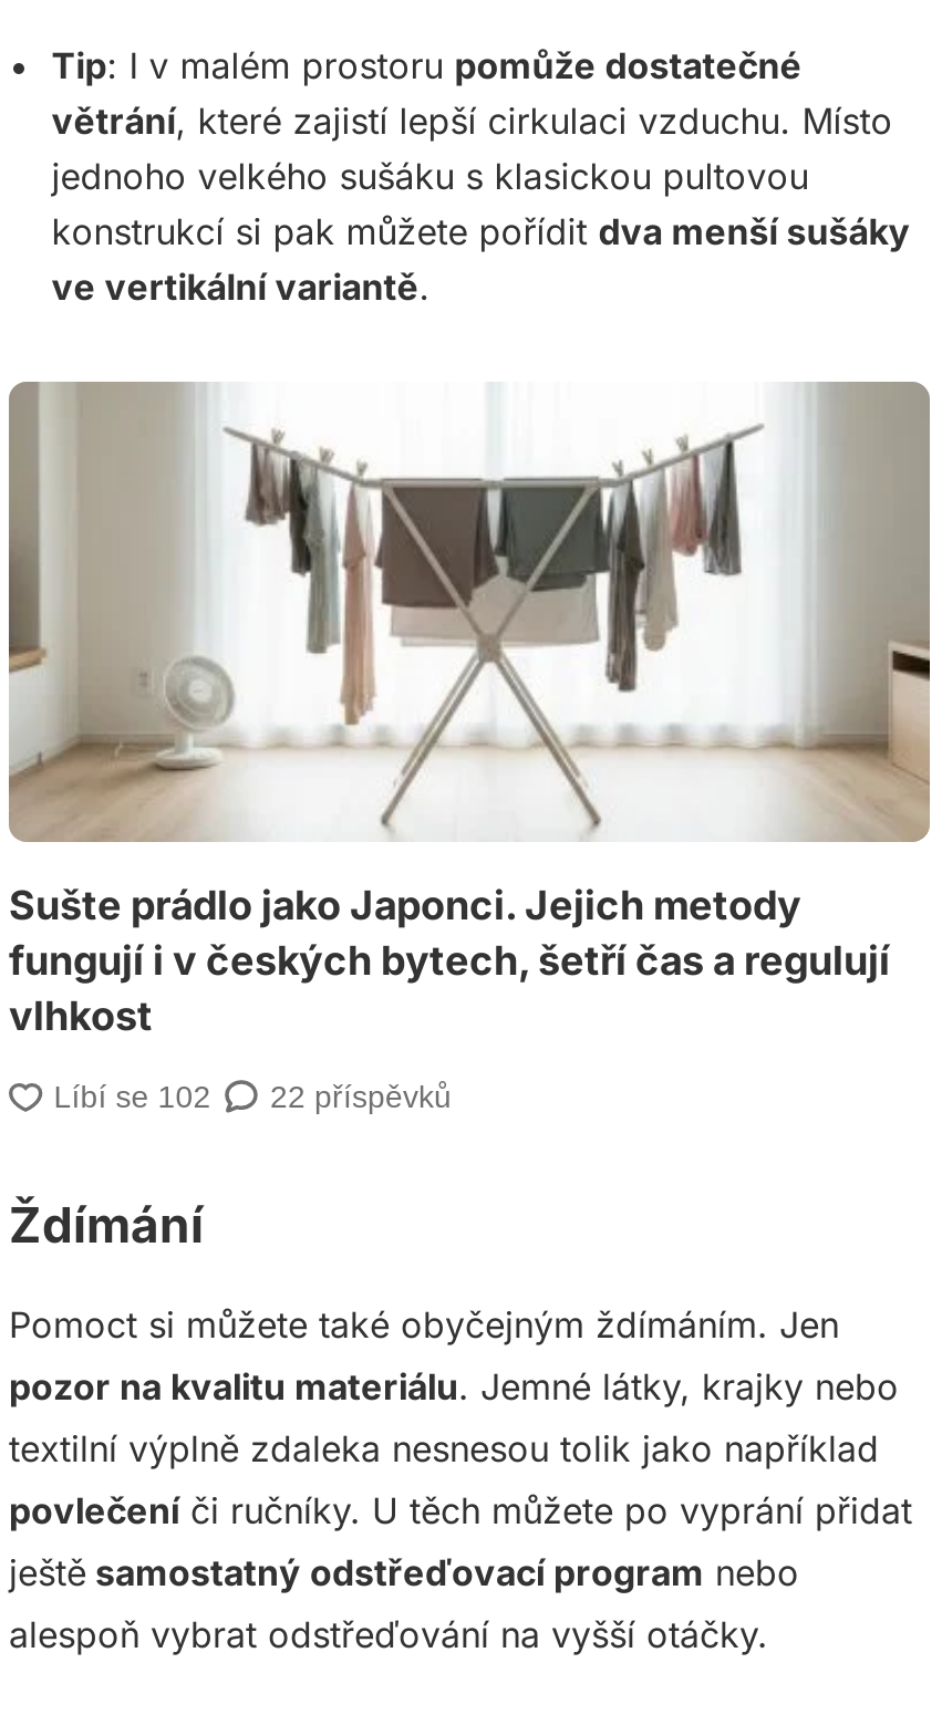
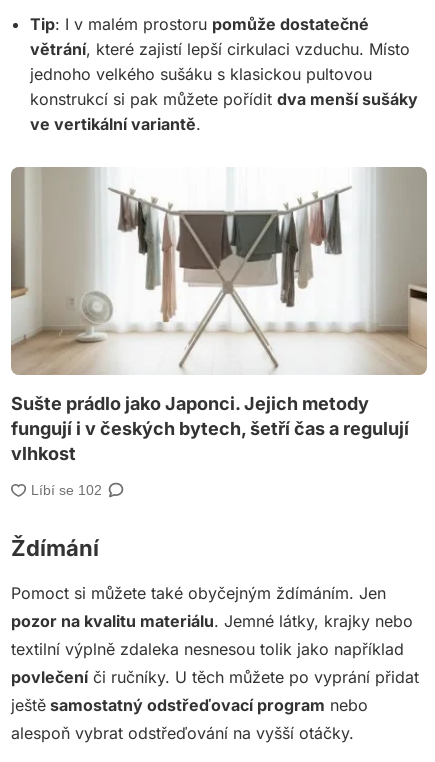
- 22 příspěvků
